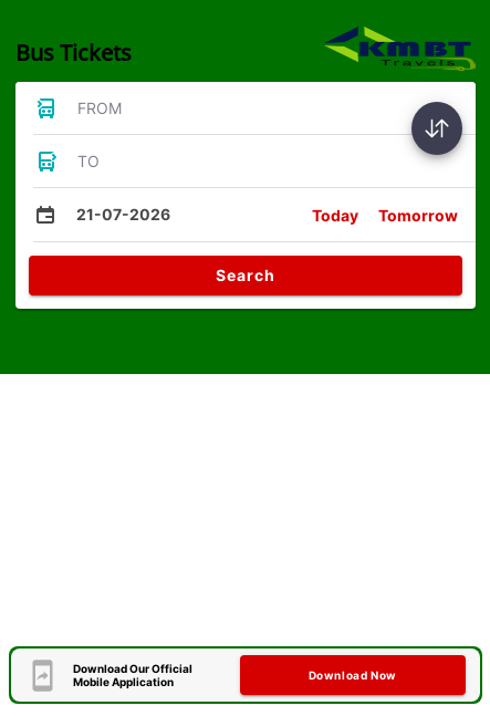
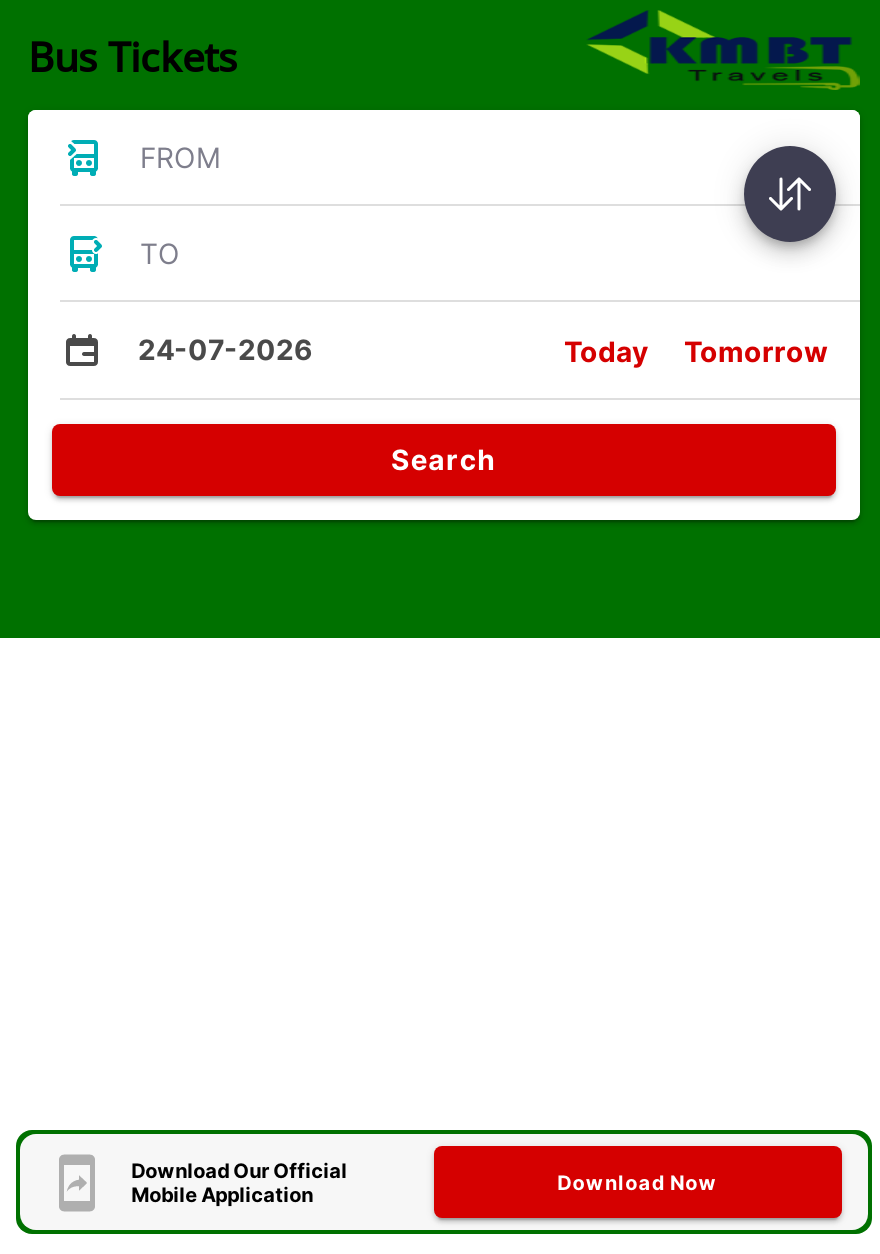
- 21-07-2026
+ 24-07-2026
